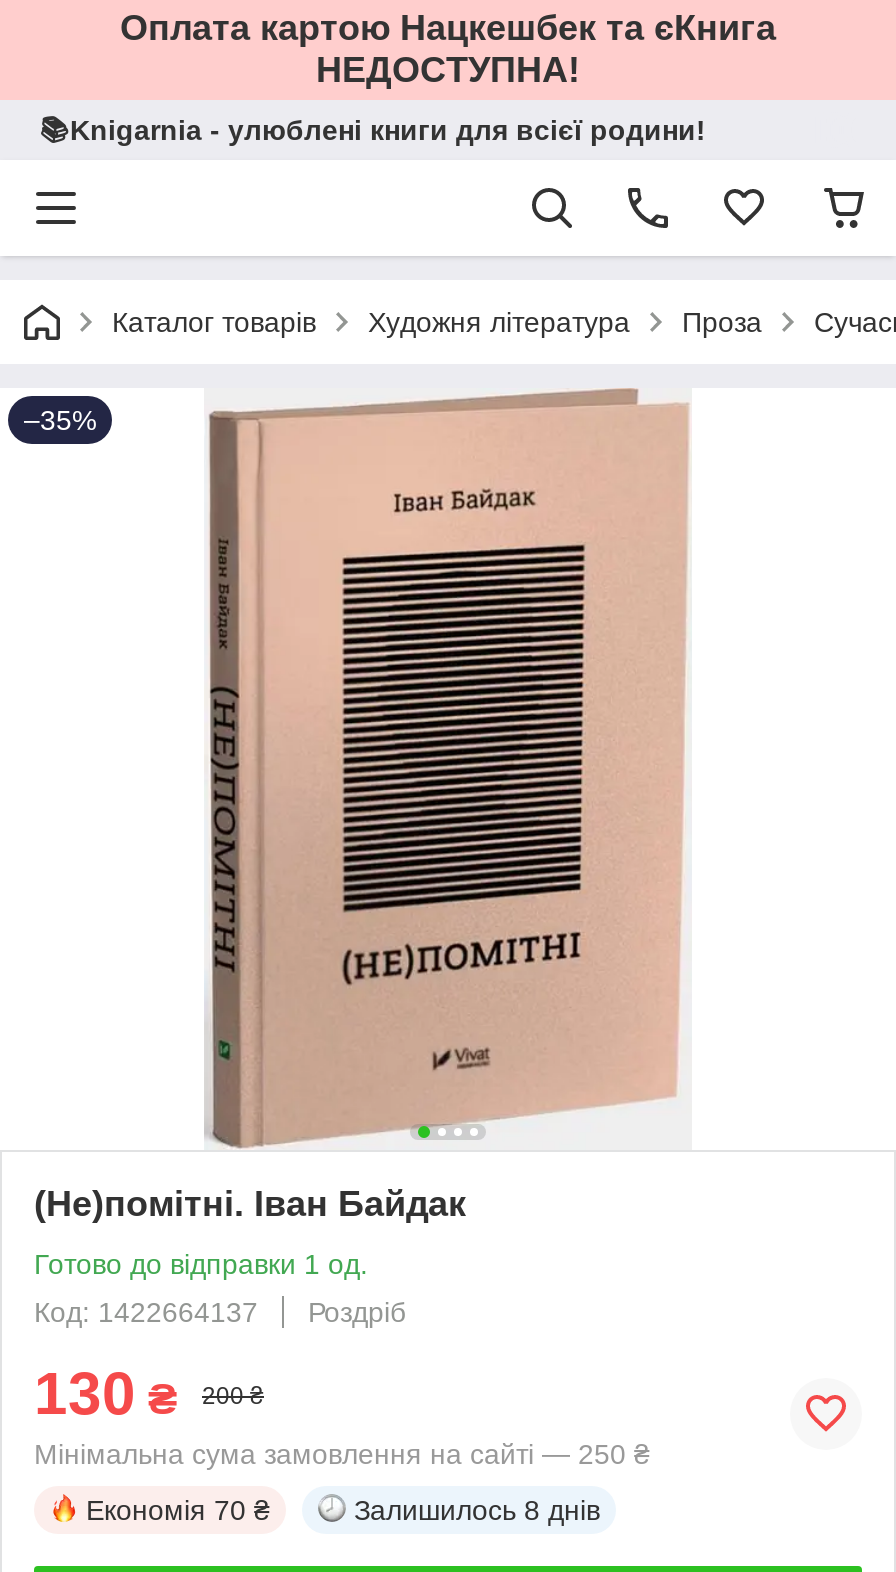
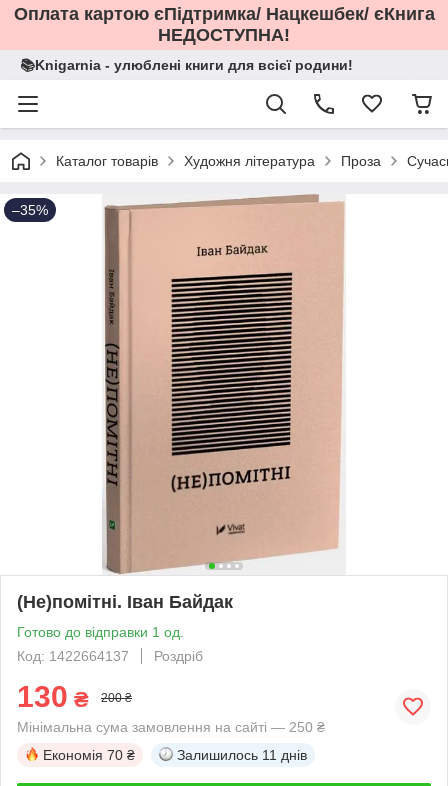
- Оплата картою Нацкешбек та єКнига
+ Оплата картою єПідтримка/ Нацкешбек/ єКнига

- Залишилось 8 днів
+ Залишилось 11 днів
